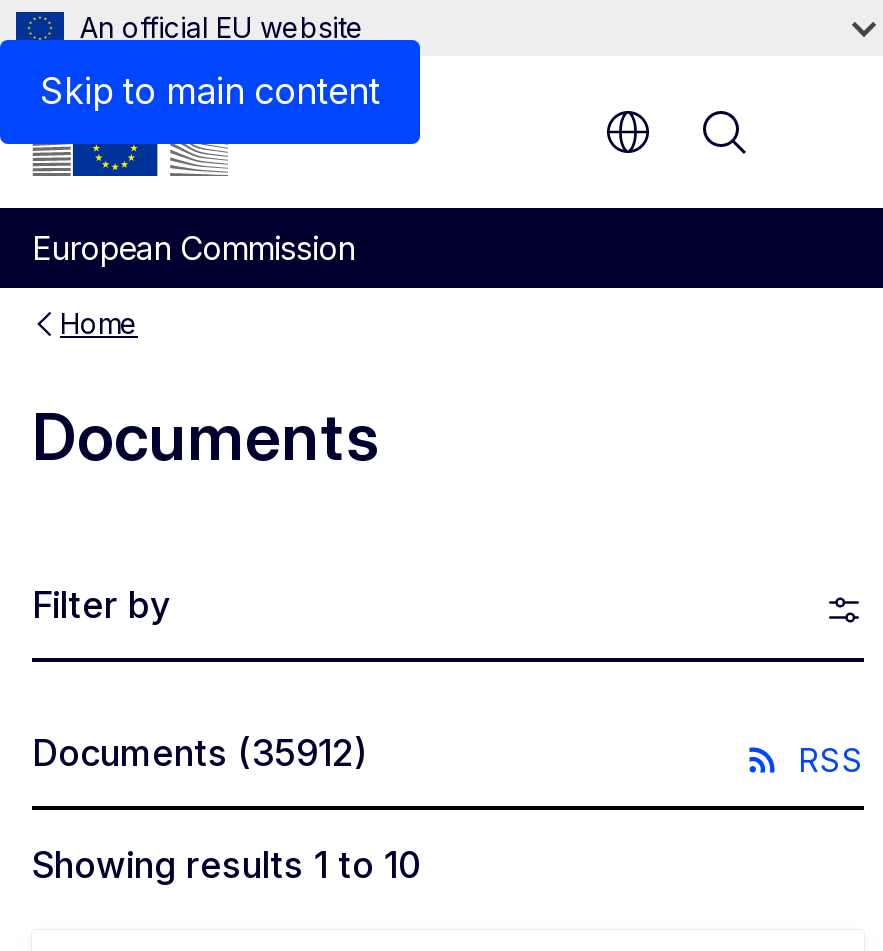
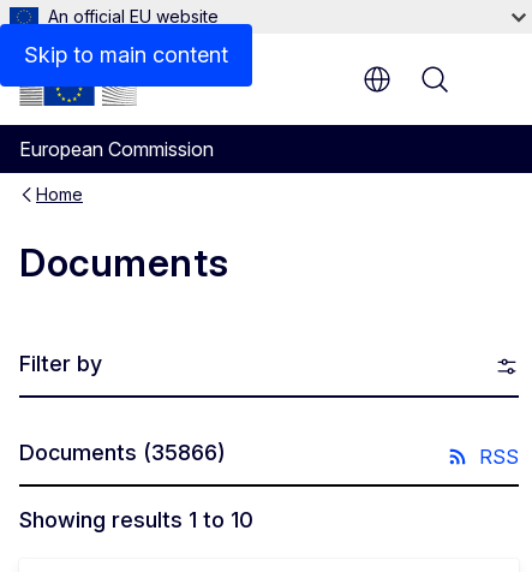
- Documents (35912)
+ Documents (35866)
